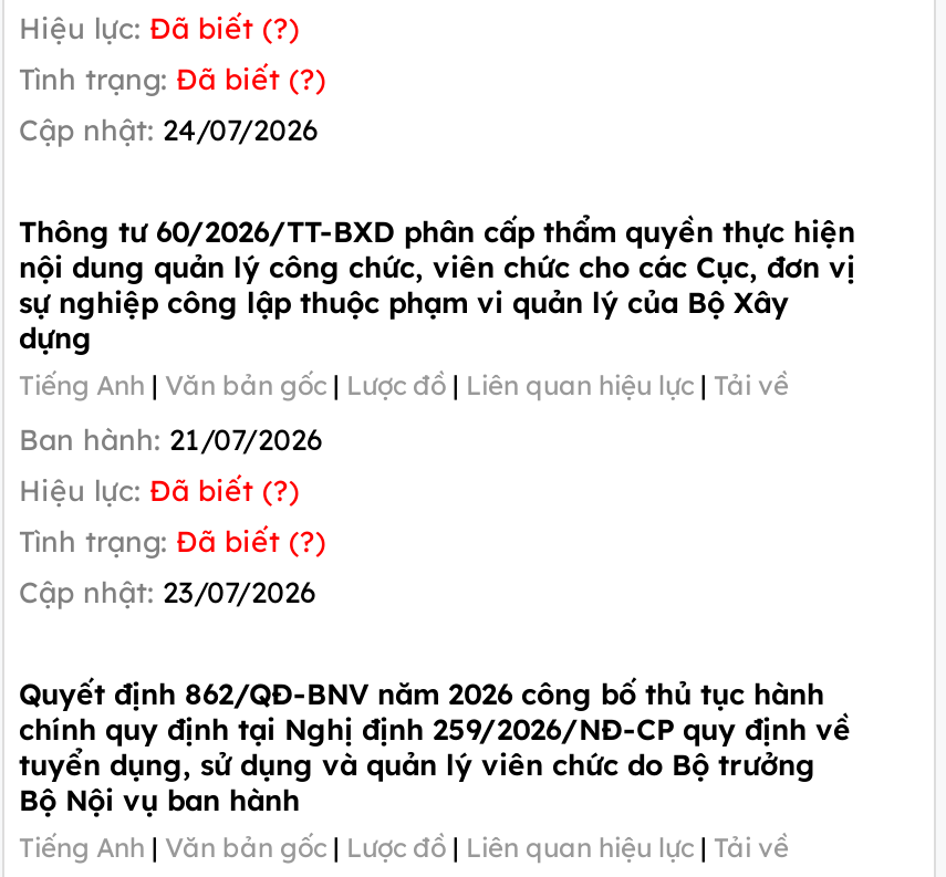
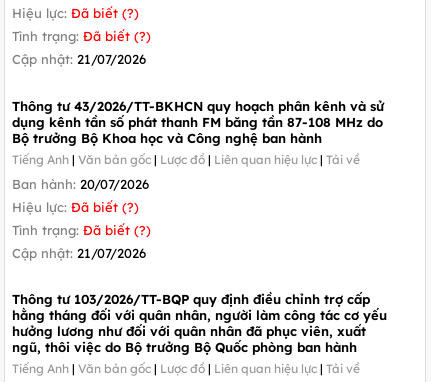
- Cập nhật: 24/07/2026
+ Cập nhật: 21/07/2026

- Thông tư 60/2026/TT-BXD phân cấp thẩm quyền thực hiện
- nội dung quản lý công chức, viên chức cho các Cục, đơn vị
- sự nghiệp công lập thuộc phạm vi quản lý của Bộ Xây
- dựng
+ Thông tư 43/2026/TT-BKHCN quy hoạch phân kênh và sử
+ dụng kênh tần số phát thanh FM băng tần 87-108 MHz do
+ Bộ trưởng Bộ Khoa học và Công nghệ ban hành

- Ban hành: 21/07/2026
+ Ban hành: 20/07/2026

- Cập nhật: 23/07/2026
+ Cập nhật: 21/07/2026

- Quyết định 862/QĐ-BNV năm 2026 công bố thủ tục hành
- chính quy định tại Nghị định 259/2026/NĐ-CP quy định về
- tuyển dụng, sử dụng và quản lý viên chức do Bộ trưởng
- Bộ Nội vụ ban hành
+ Thông tư 103/2026/TT-BQP quy định điều chỉnh trợ cấp
+ hằng tháng đối với quân nhân, người làm công tác cơ yếu
+ hưởng lương như đối với quân nhân đã phục viên, xuất
+ ngũ, thôi việc do Bộ trưởng Bộ Quốc phòng ban hành
